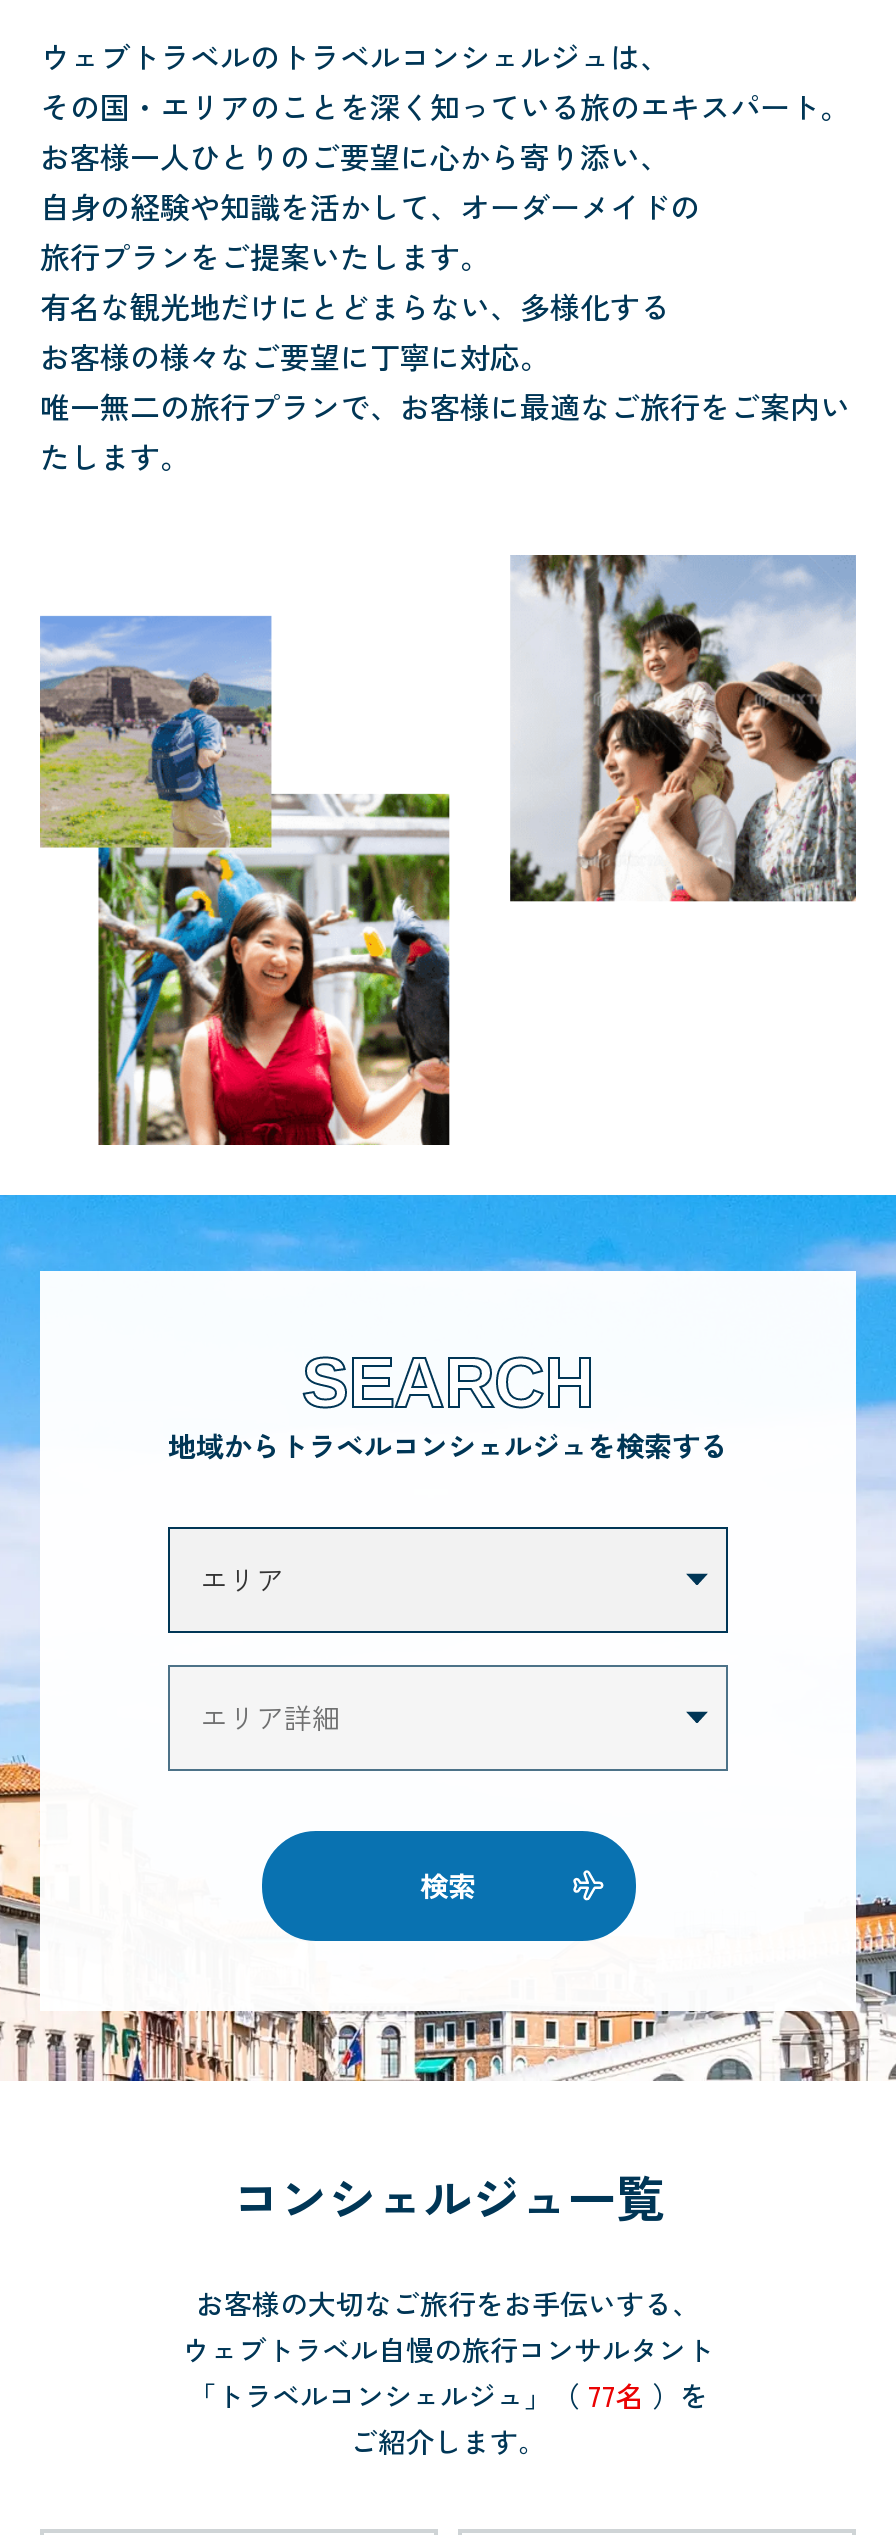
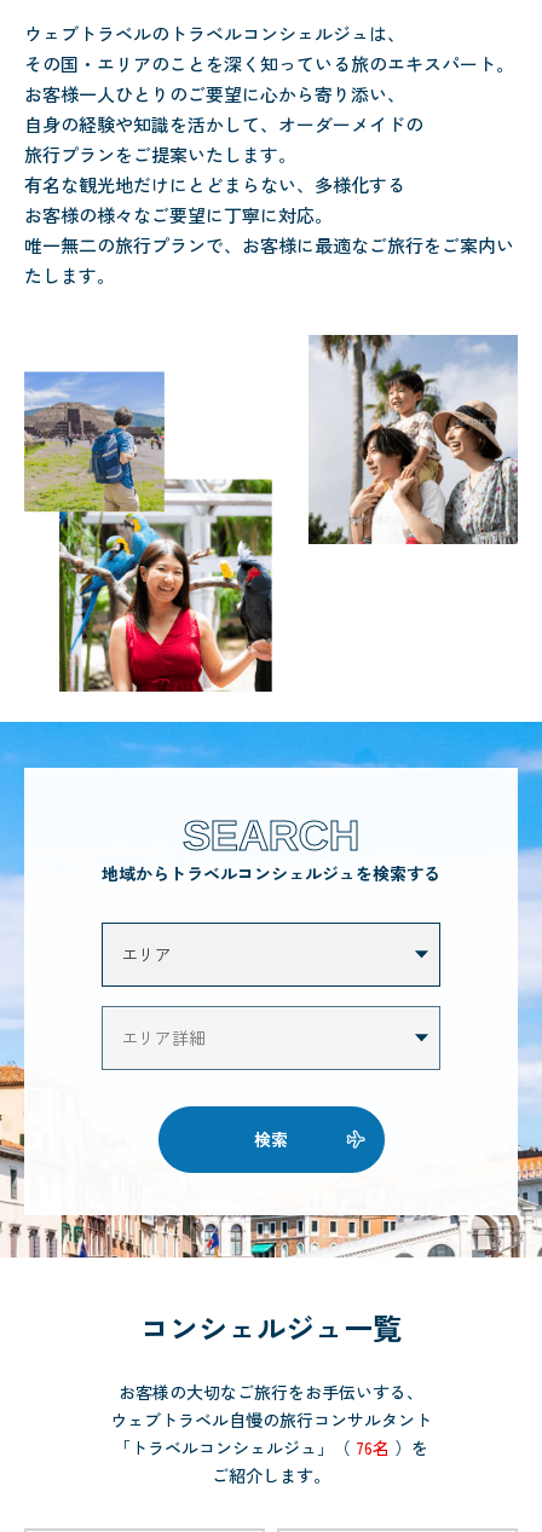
- 「トラベルコンシェルジュ」（77名）を
+ 「トラベルコンシェルジュ」（76名）を
